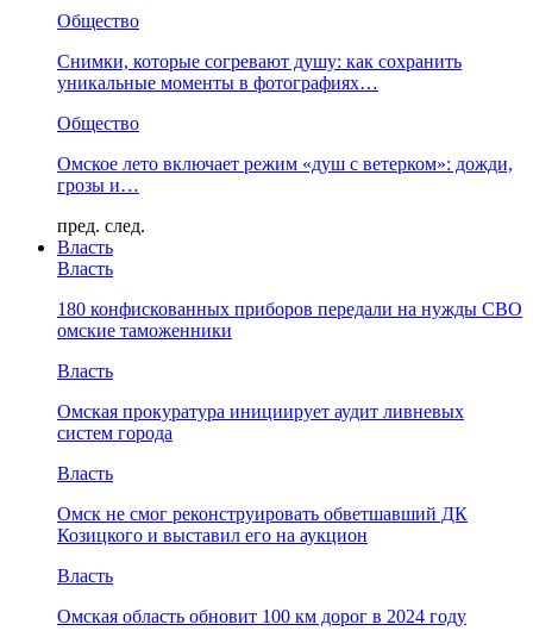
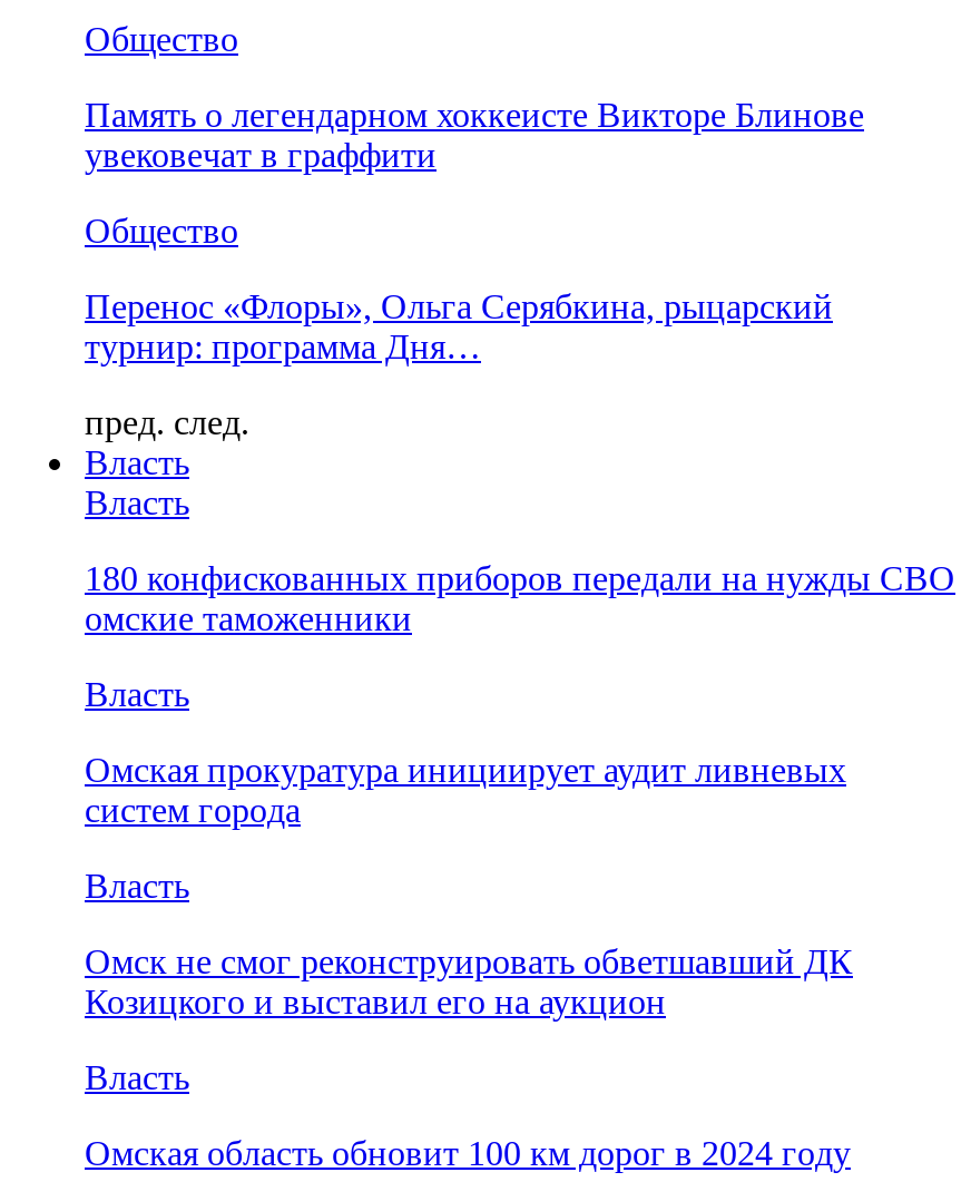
- Снимки, которые согревают душу: как сохранить
- уникальные моменты в фотографиях…
+ Память о легендарном хоккеисте Викторе Блинове
+ увековечат в граффити

- Омское лето включает режим «душ с ветерком»: дожди,
- грозы и…
+ Перенос «Флоры», Ольга Серябкина, рыцарский
+ турнир: программа Дня…
